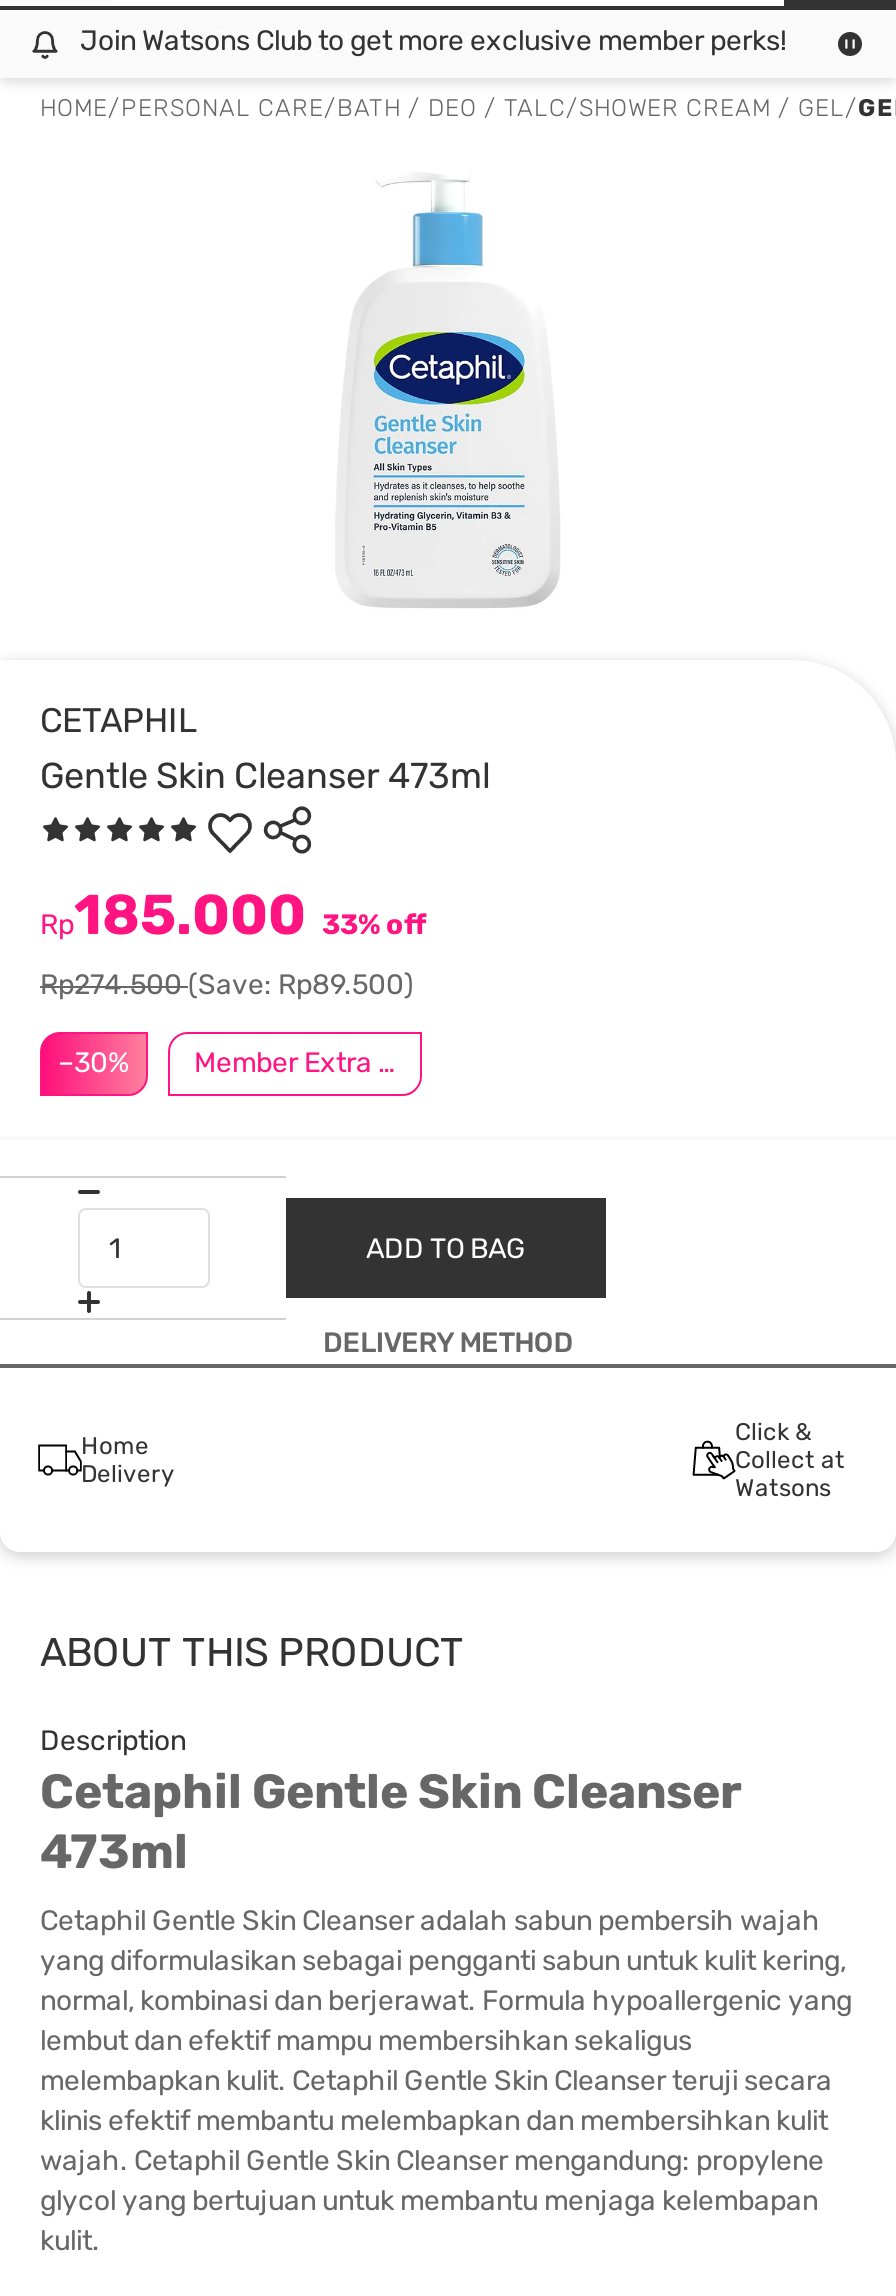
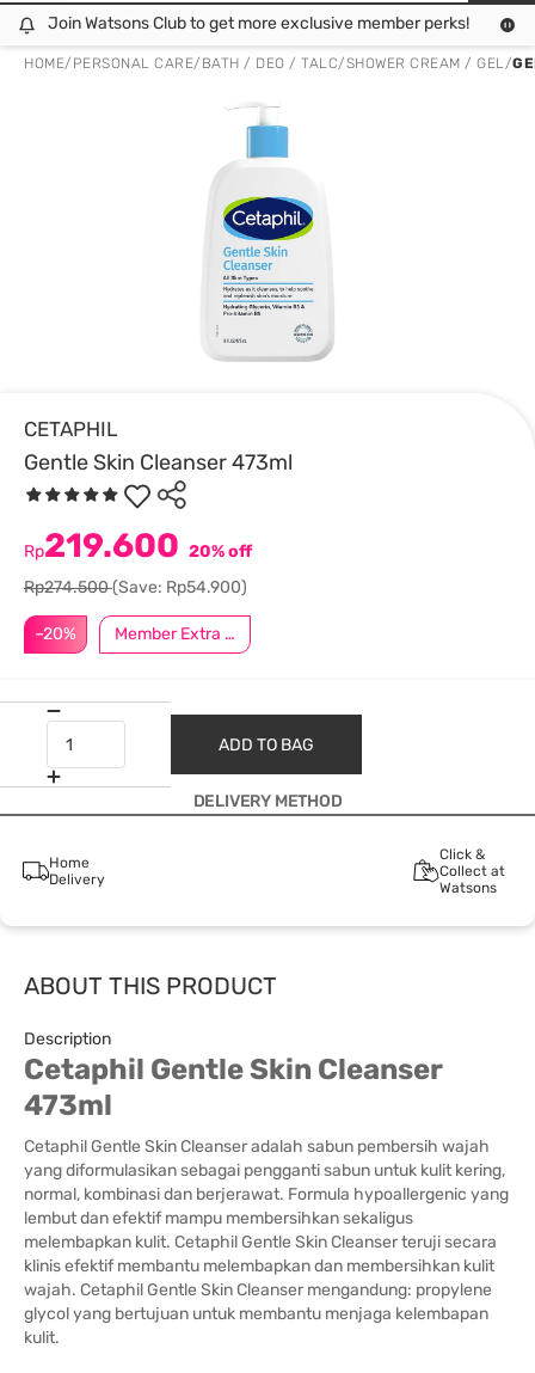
- Rp185.000 33% off
+ Rp219.600 20% off

- Rp274.500(Save: Rp89.500)
+ Rp274.500(Save: Rp54.900)

- –30%
+ –20%
